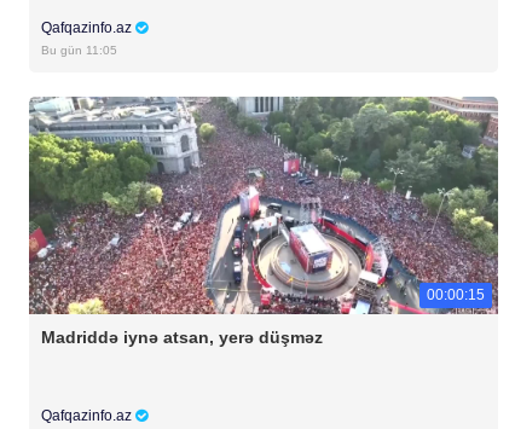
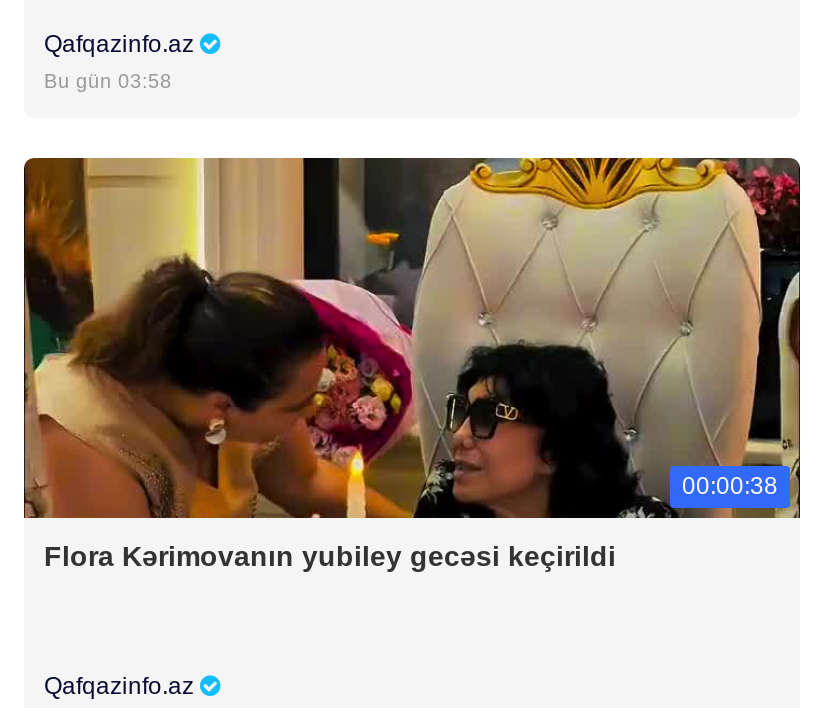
- Bu gün 11:05
+ Bu gün 03:58

- [image]
- 00:00:15
+ [image]
+ 00:00:38

- Madriddə iynə atsan, yerə düşməz
+ Flora Kərimovanın yubiley gecəsi keçirildi
